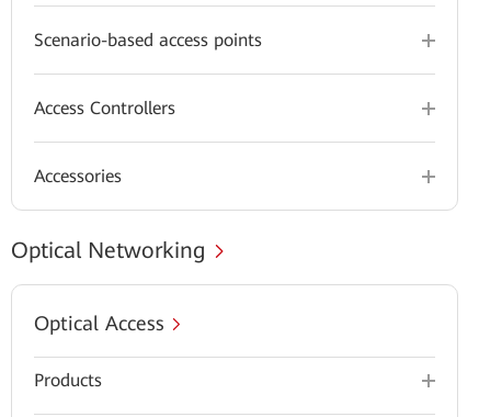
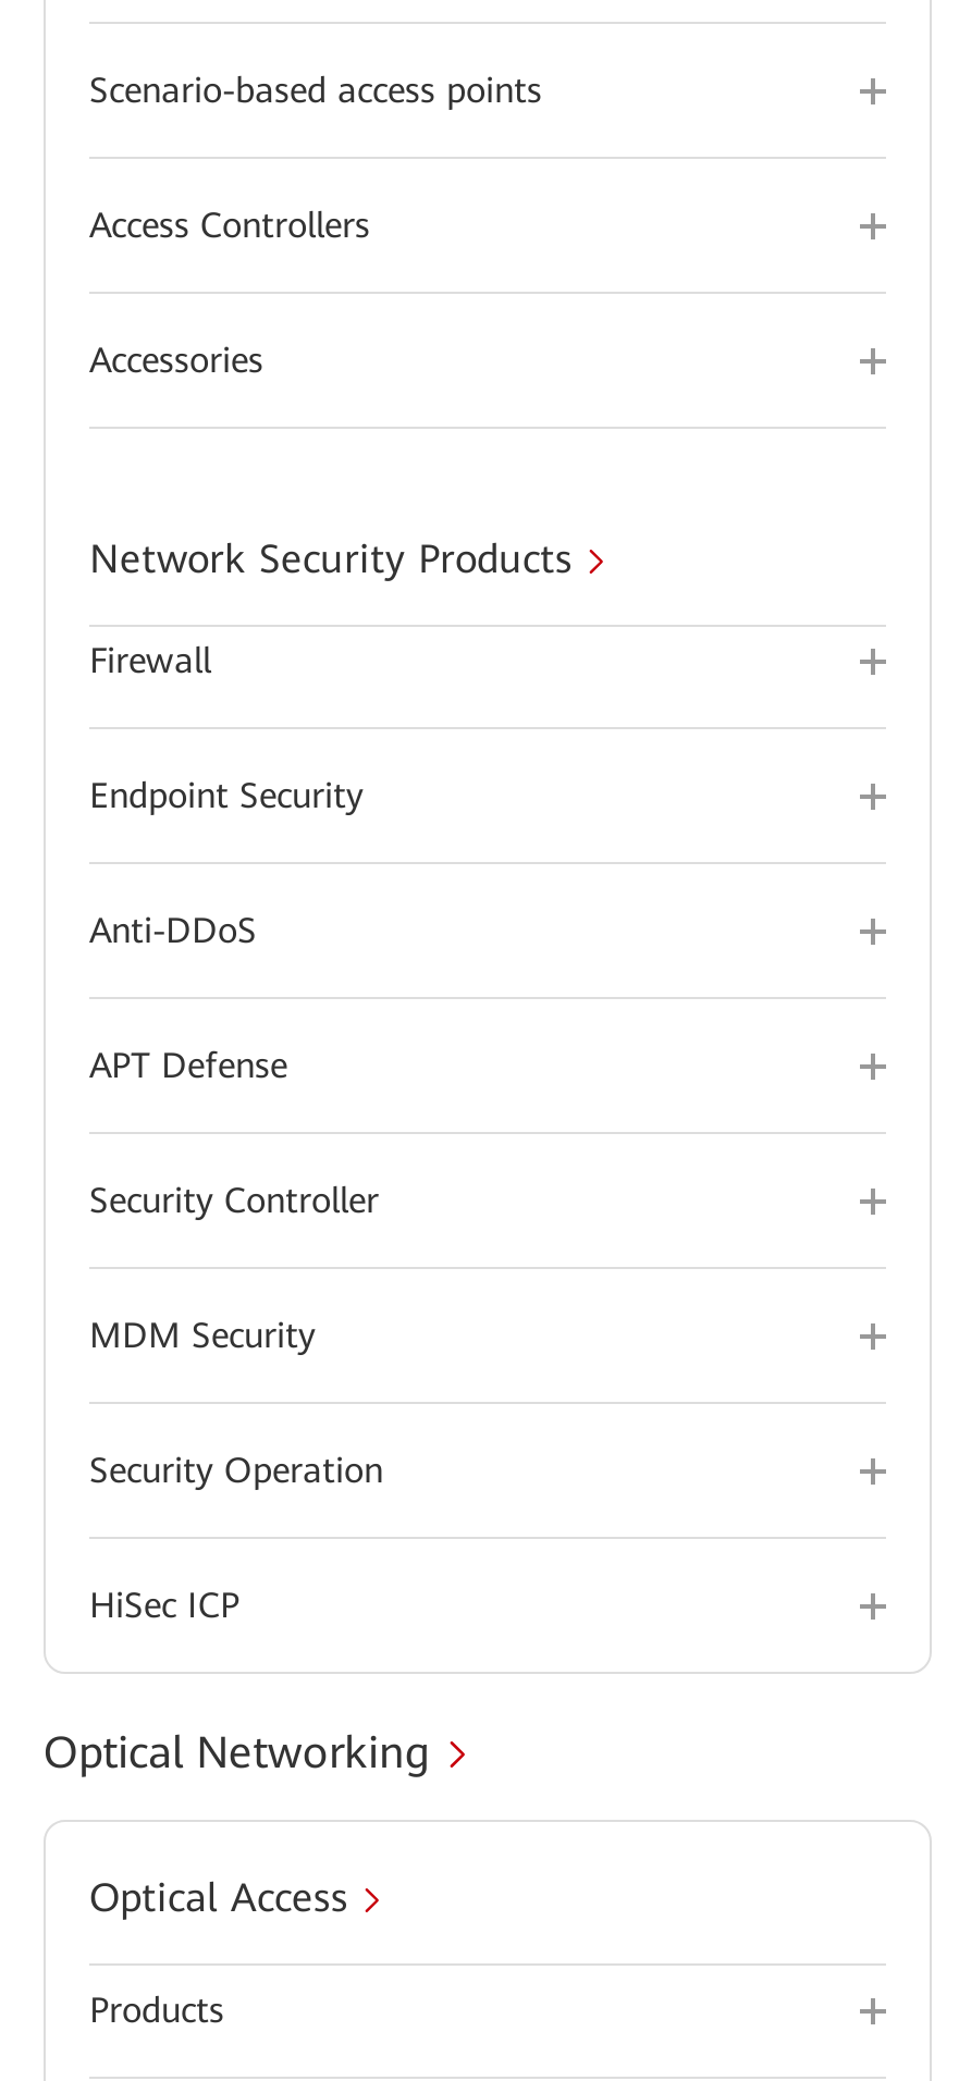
+ Network Security Products
+ Firewall
+ Endpoint Security
+ Anti-DDoS
+ APT Defense
+ Security Controller
+ MDM Security
+ Security Operation
+ HiSec ICP
